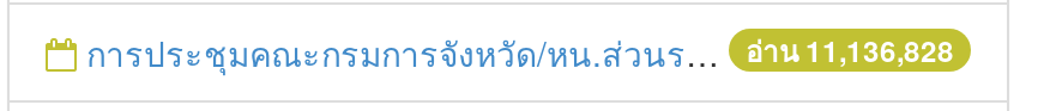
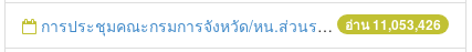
- อ่าน 11,136,828
+ อ่าน 11,053,426
